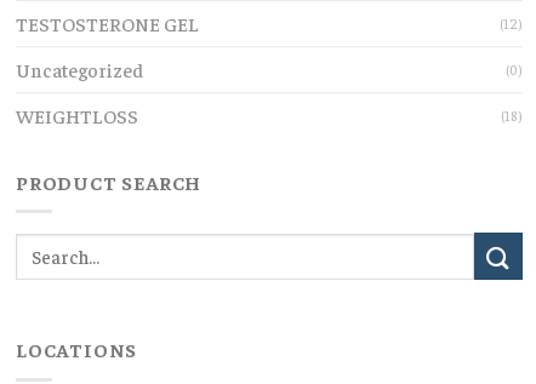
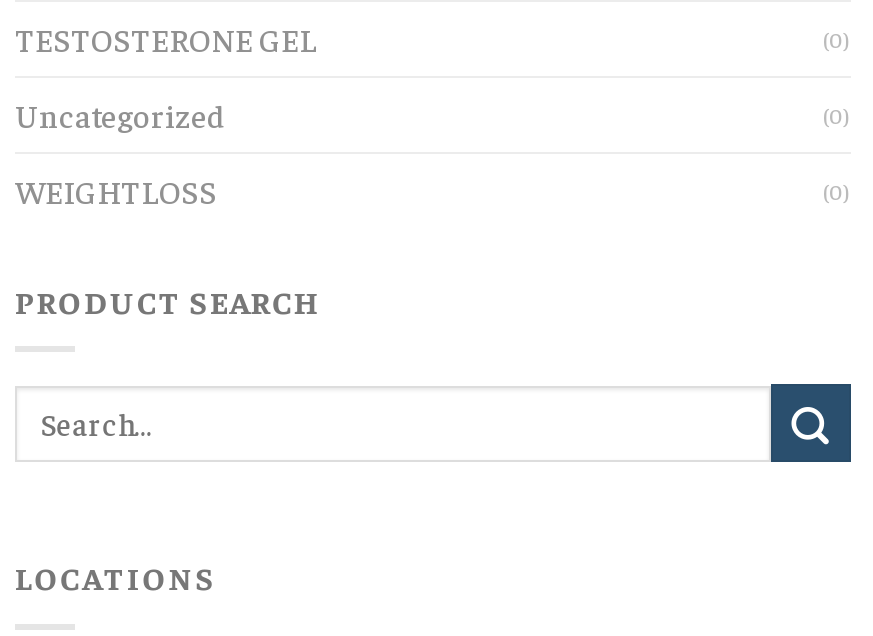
- (12)
+ (0)

- (18)
+ (0)
